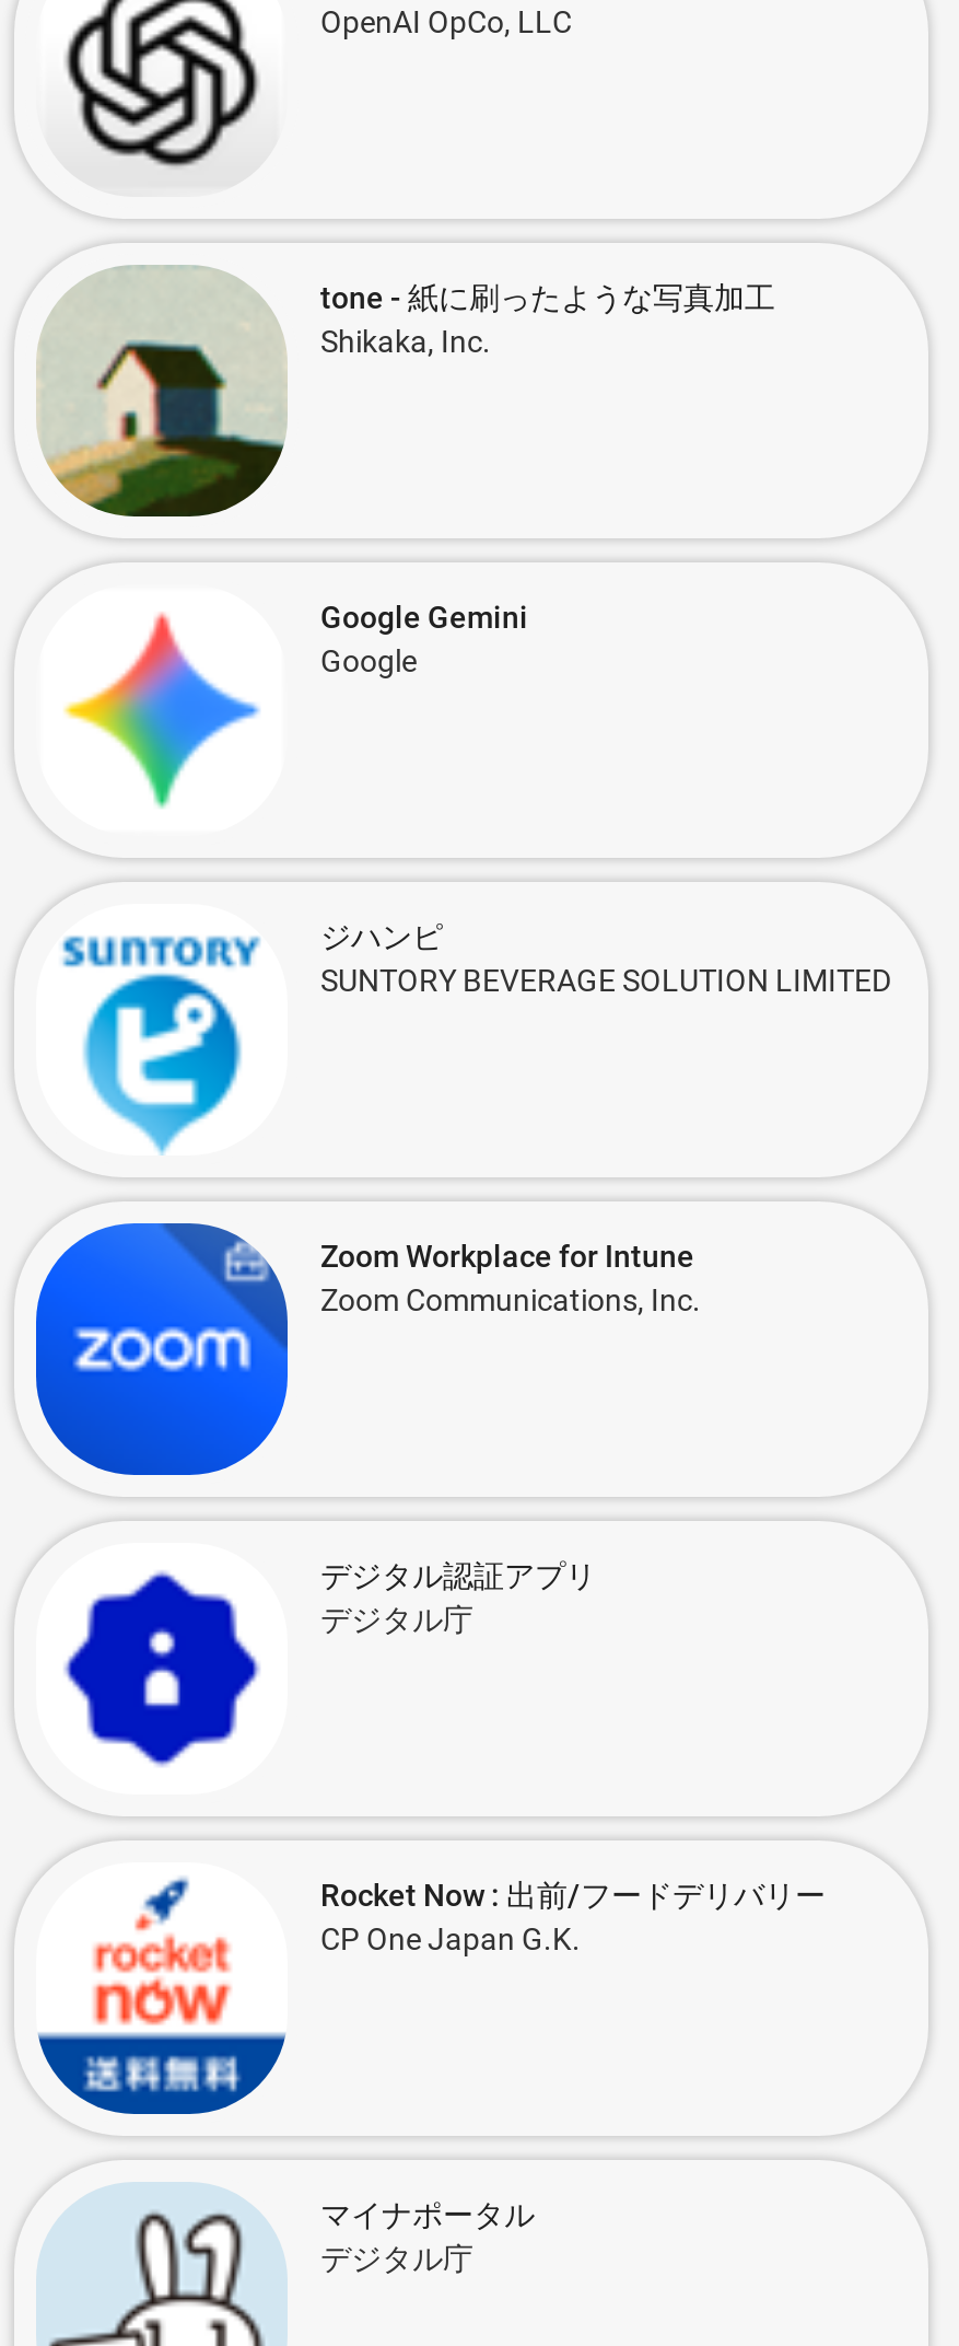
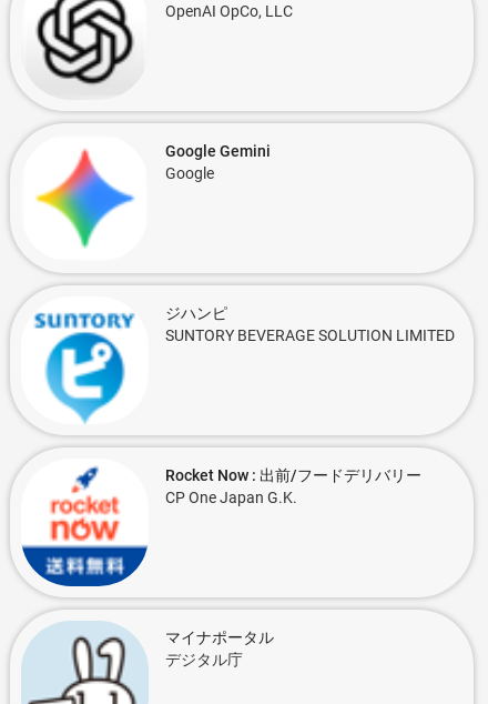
- [image]
- tone - 紙に刷ったような写真加工
- Shikaka, Inc.

- [image]
- Zoom Workplace for Intune
- Zoom Communications, Inc.

- [image]
- デジタル認証アプリ
- デジタル庁
